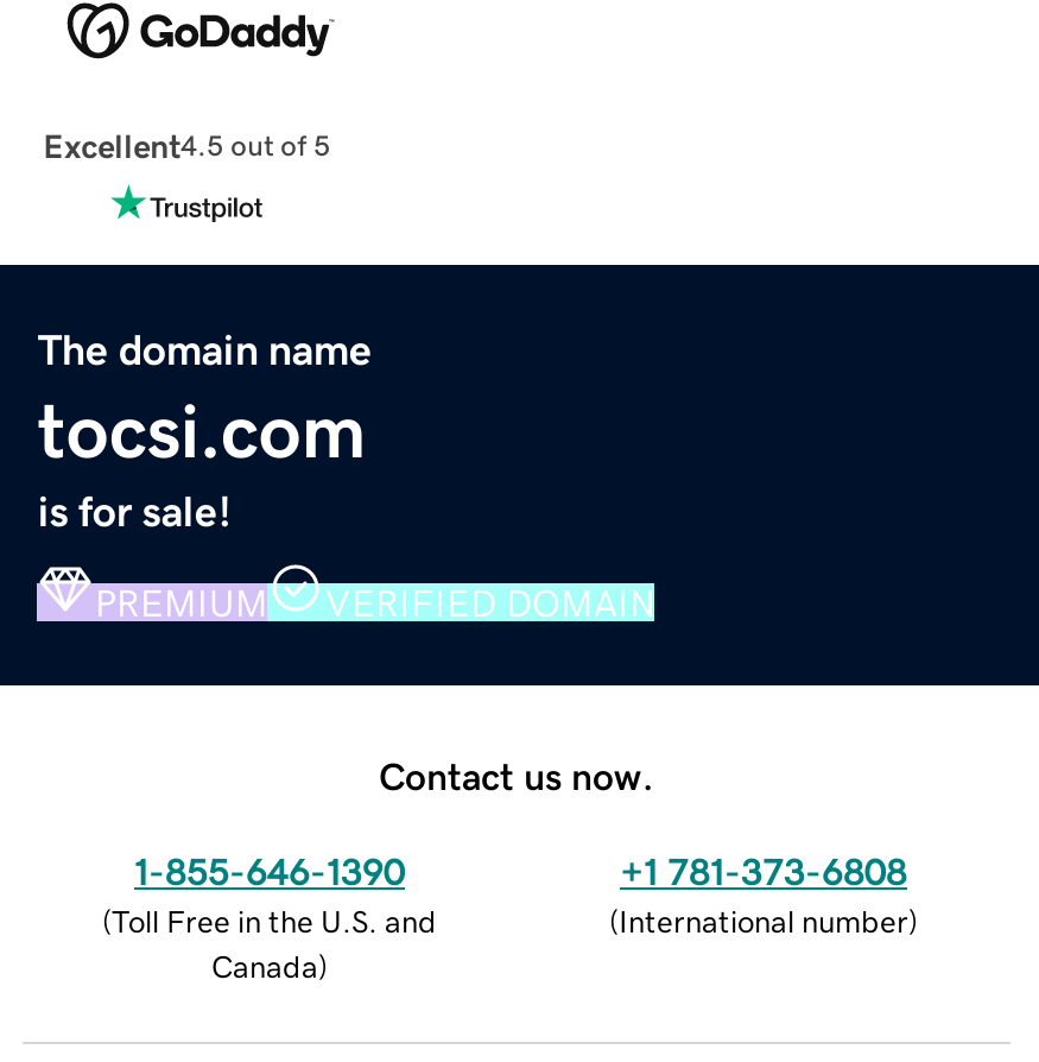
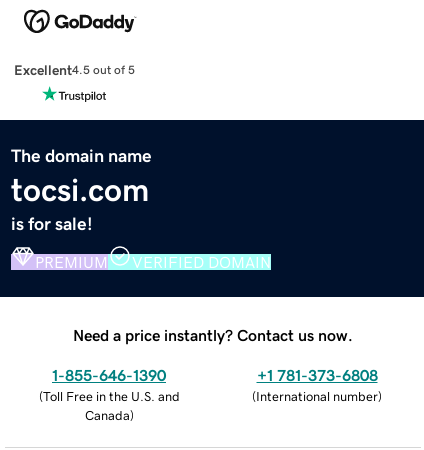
- Contact us now.
+ Need a price instantly? Contact us now.
